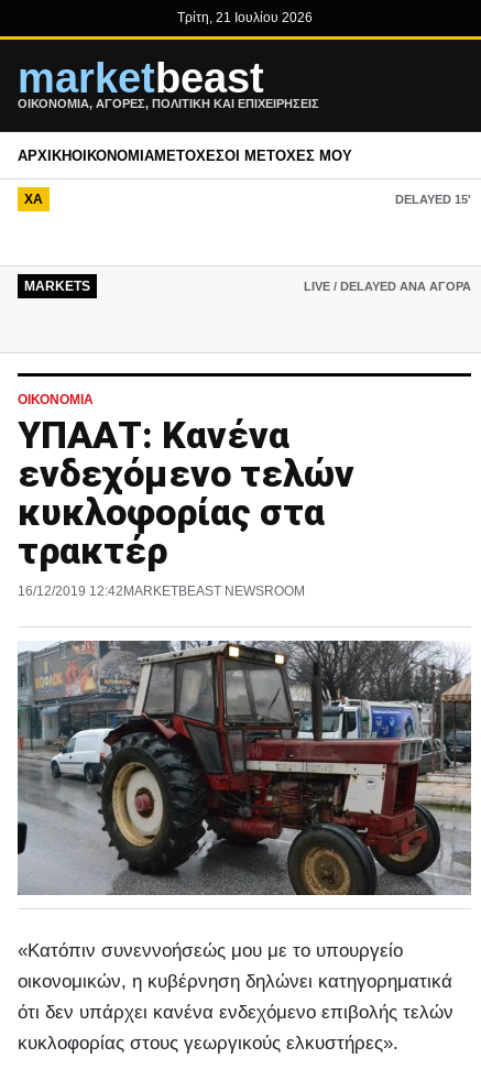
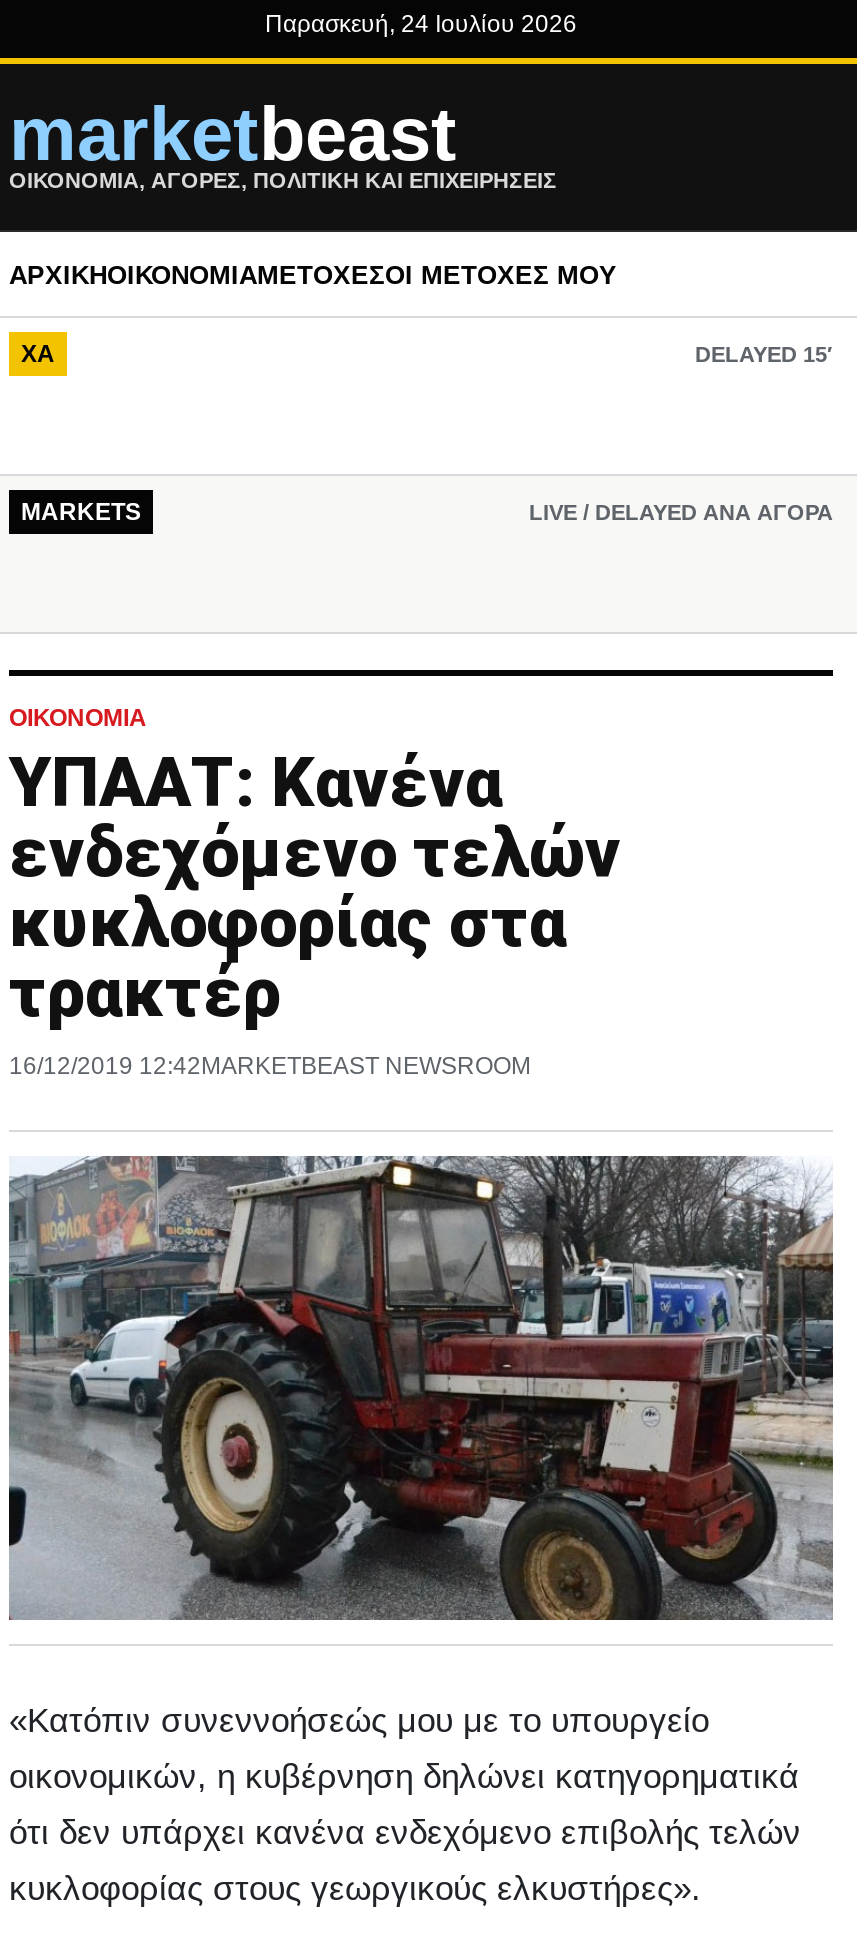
- Τρίτη, 21 Ιουλίου 2026
+ Παρασκευή, 24 Ιουλίου 2026
